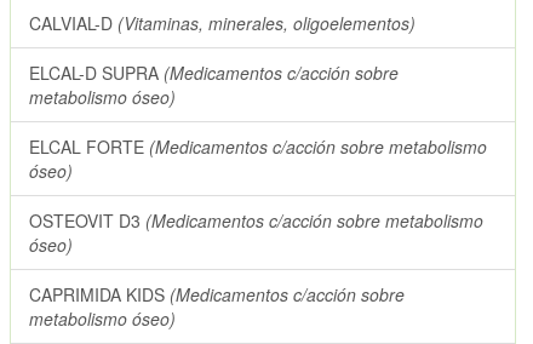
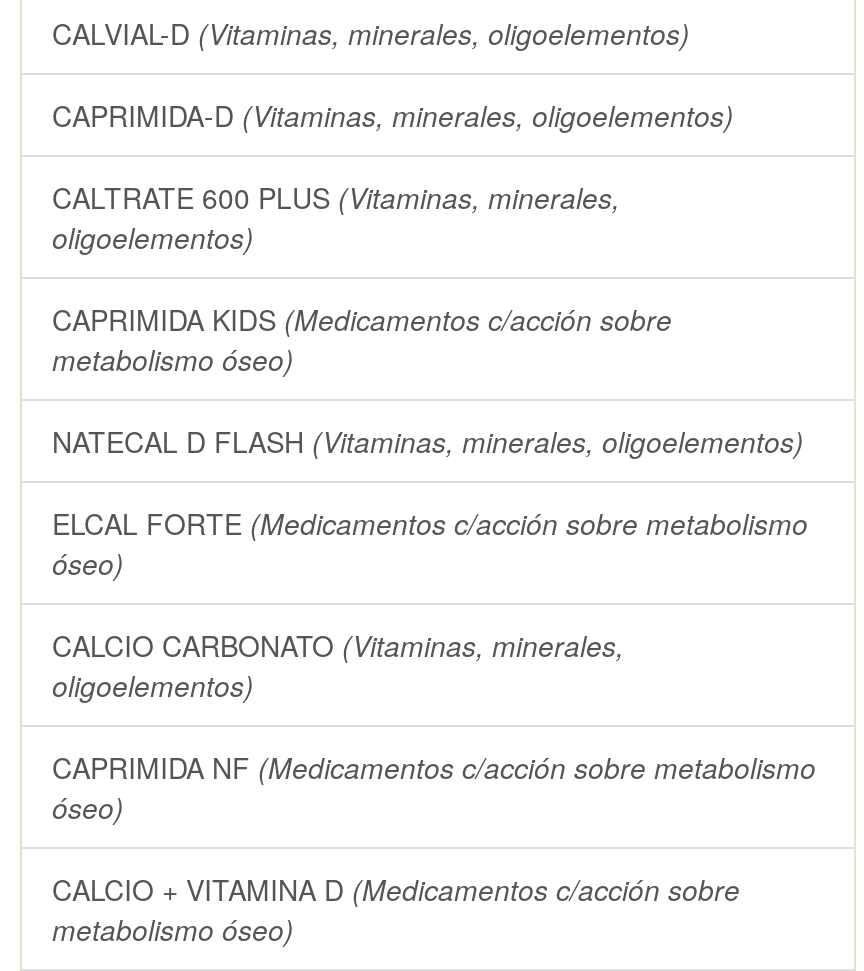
- ELCAL-D SUPRA (Medicamentos c/acción sobre
+ CAPRIMIDA-D (Vitaminas, minerales, oligoelementos)
+ CALTRATE 600 PLUS (Vitaminas, minerales,
+ oligoelementos)

+ NATECAL D FLASH (Vitaminas, minerales, oligoelementos)

- OSTEOVIT D3 (Medicamentos c/acción sobre metabolismo
+ CALCIO CARBONATO (Vitaminas, minerales,
+ oligoelementos)
+ CAPRIMIDA NF (Medicamentos c/acción sobre metabolismo

+ CALCIO + VITAMINA D (Medicamentos c/acción sobre

moved up: CAPRIMIDA KIDS (Medicamentos c/acción sobre
